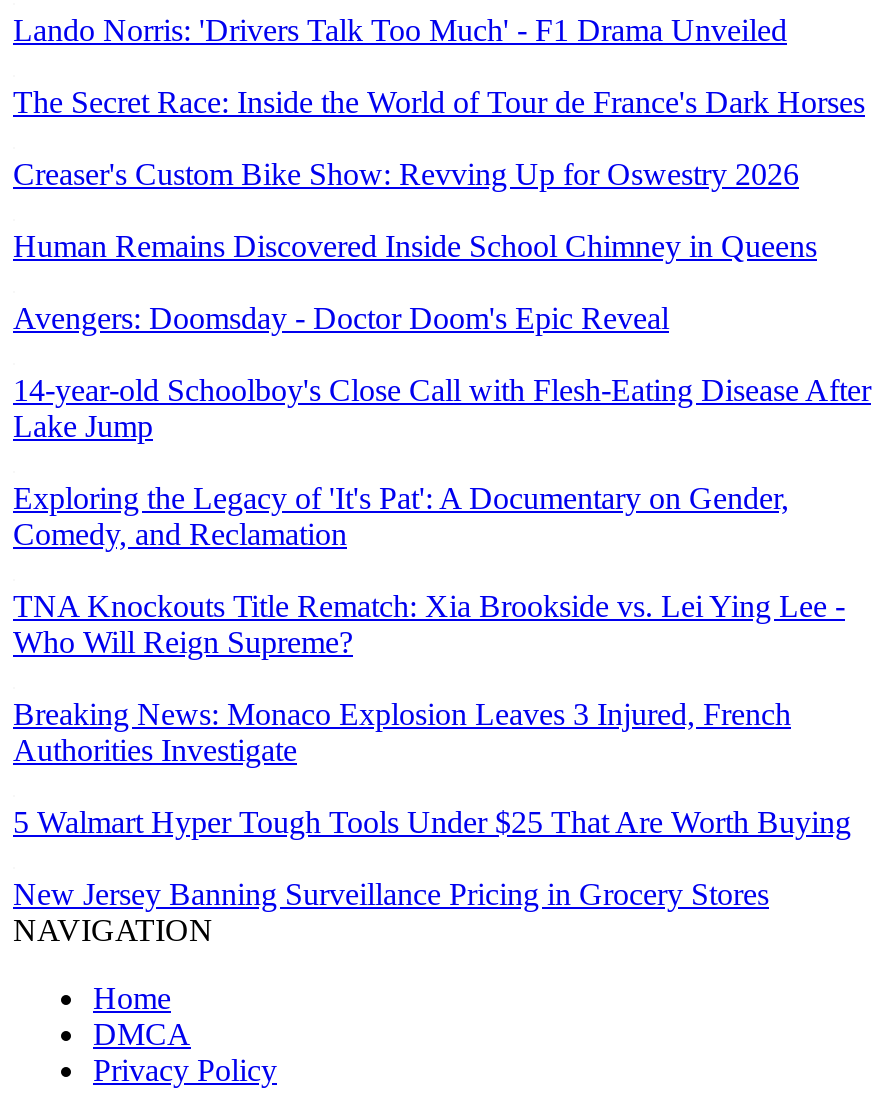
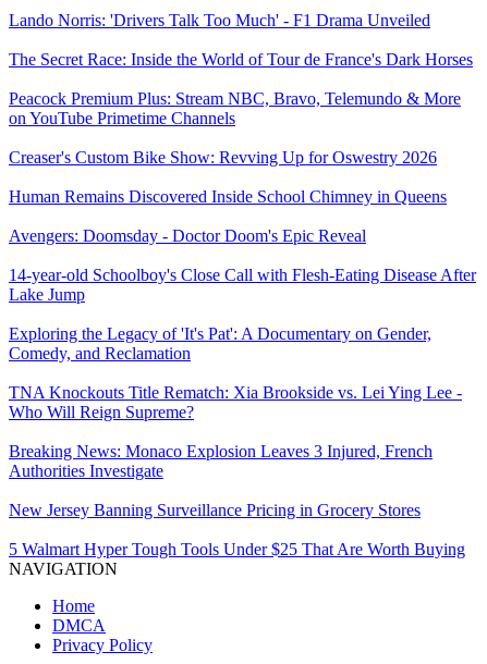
+ Peacock Premium Plus: Stream NBC, Bravo, Telemundo & More
+ on YouTube Primetime Channels

moved down: 5 Walmart Hyper Tough Tools Under $25 That Are Worth Buying
